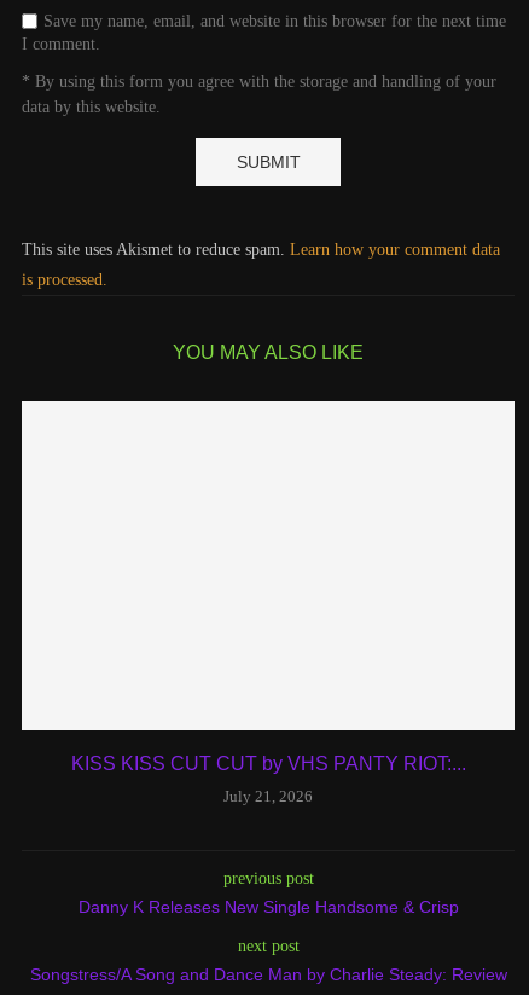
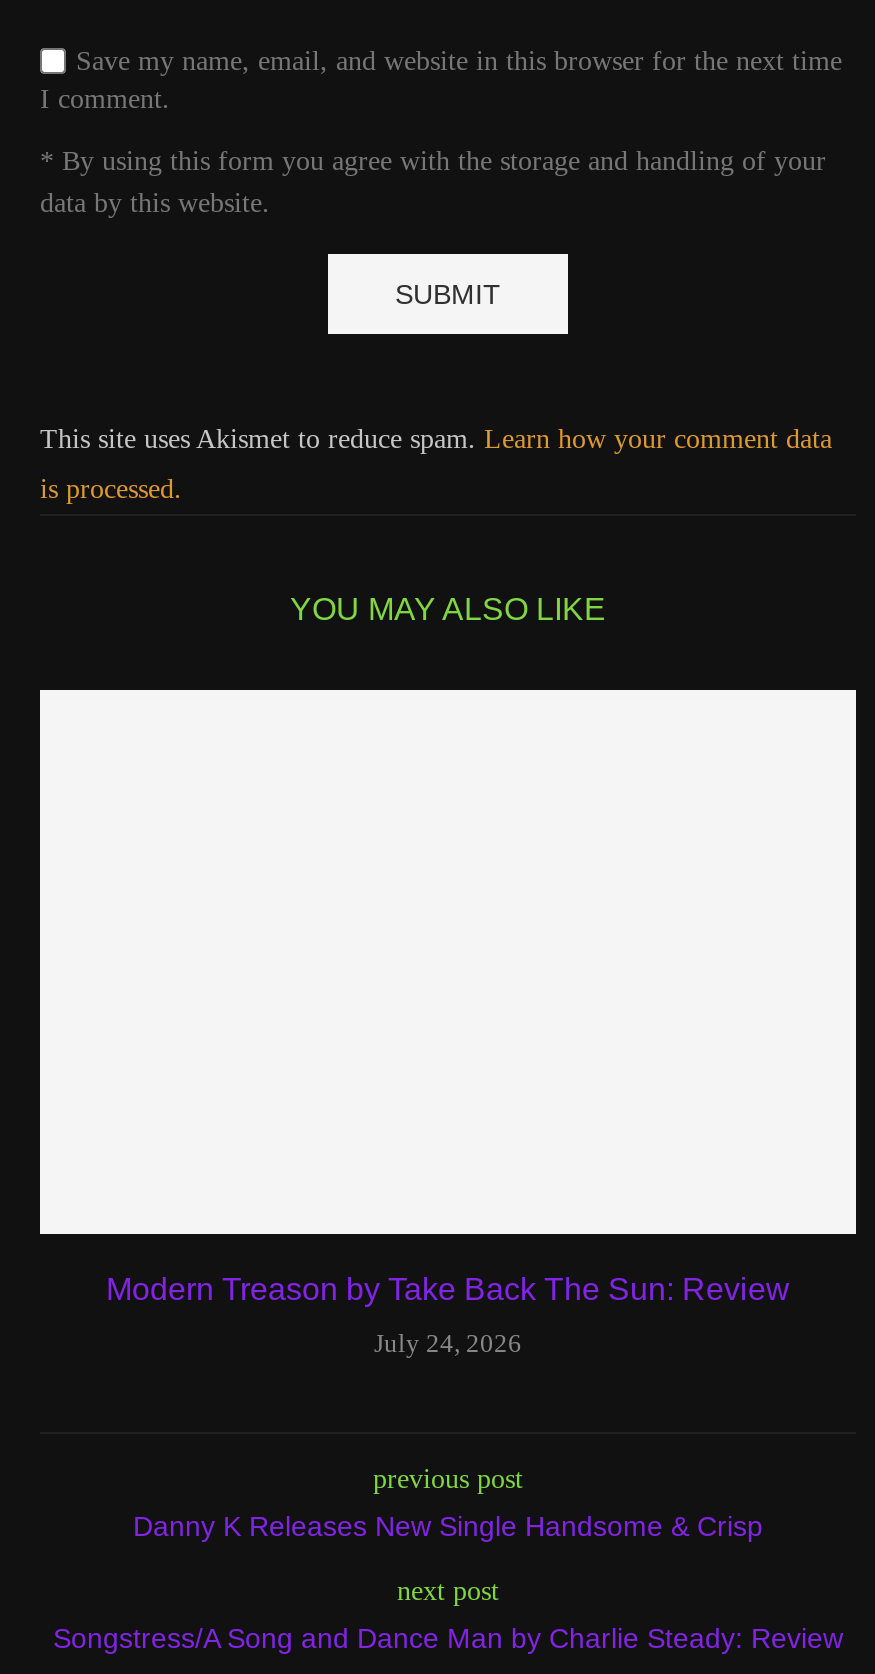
- KISS KISS CUT CUT by VHS PANTY RIOT:...
+ Modern Treason by Take Back The Sun: Review

- July 21, 2026
+ July 24, 2026
